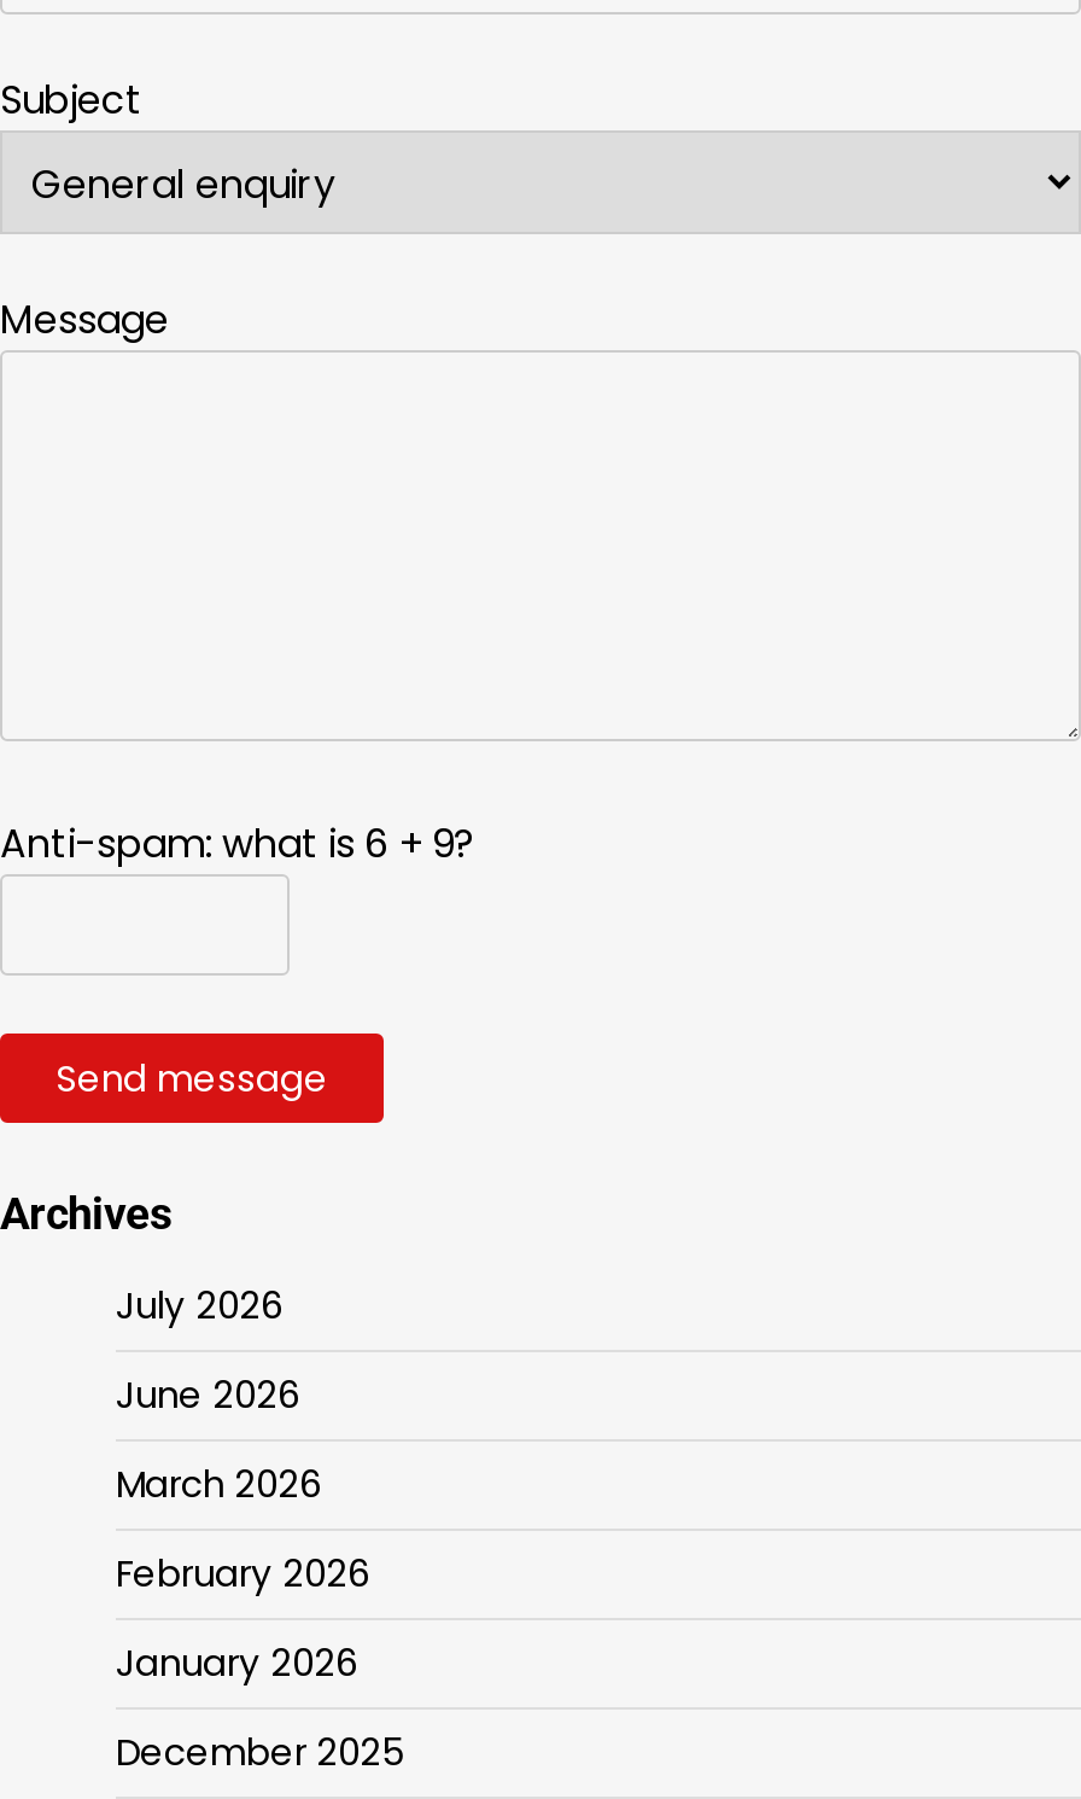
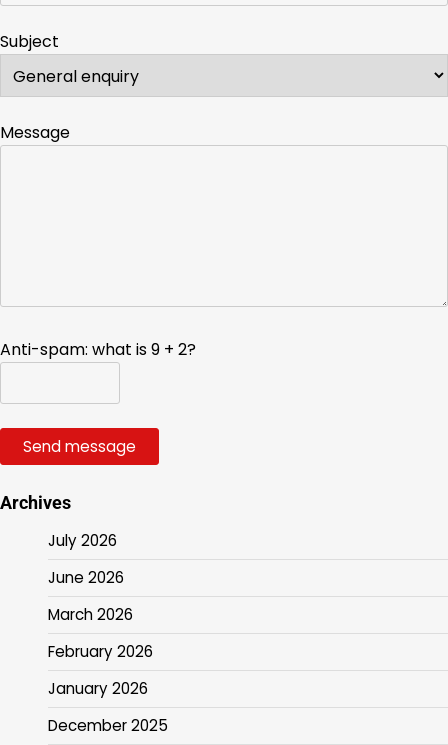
- Anti-spam: what is 6 + 9?
+ Anti-spam: what is 9 + 2?
